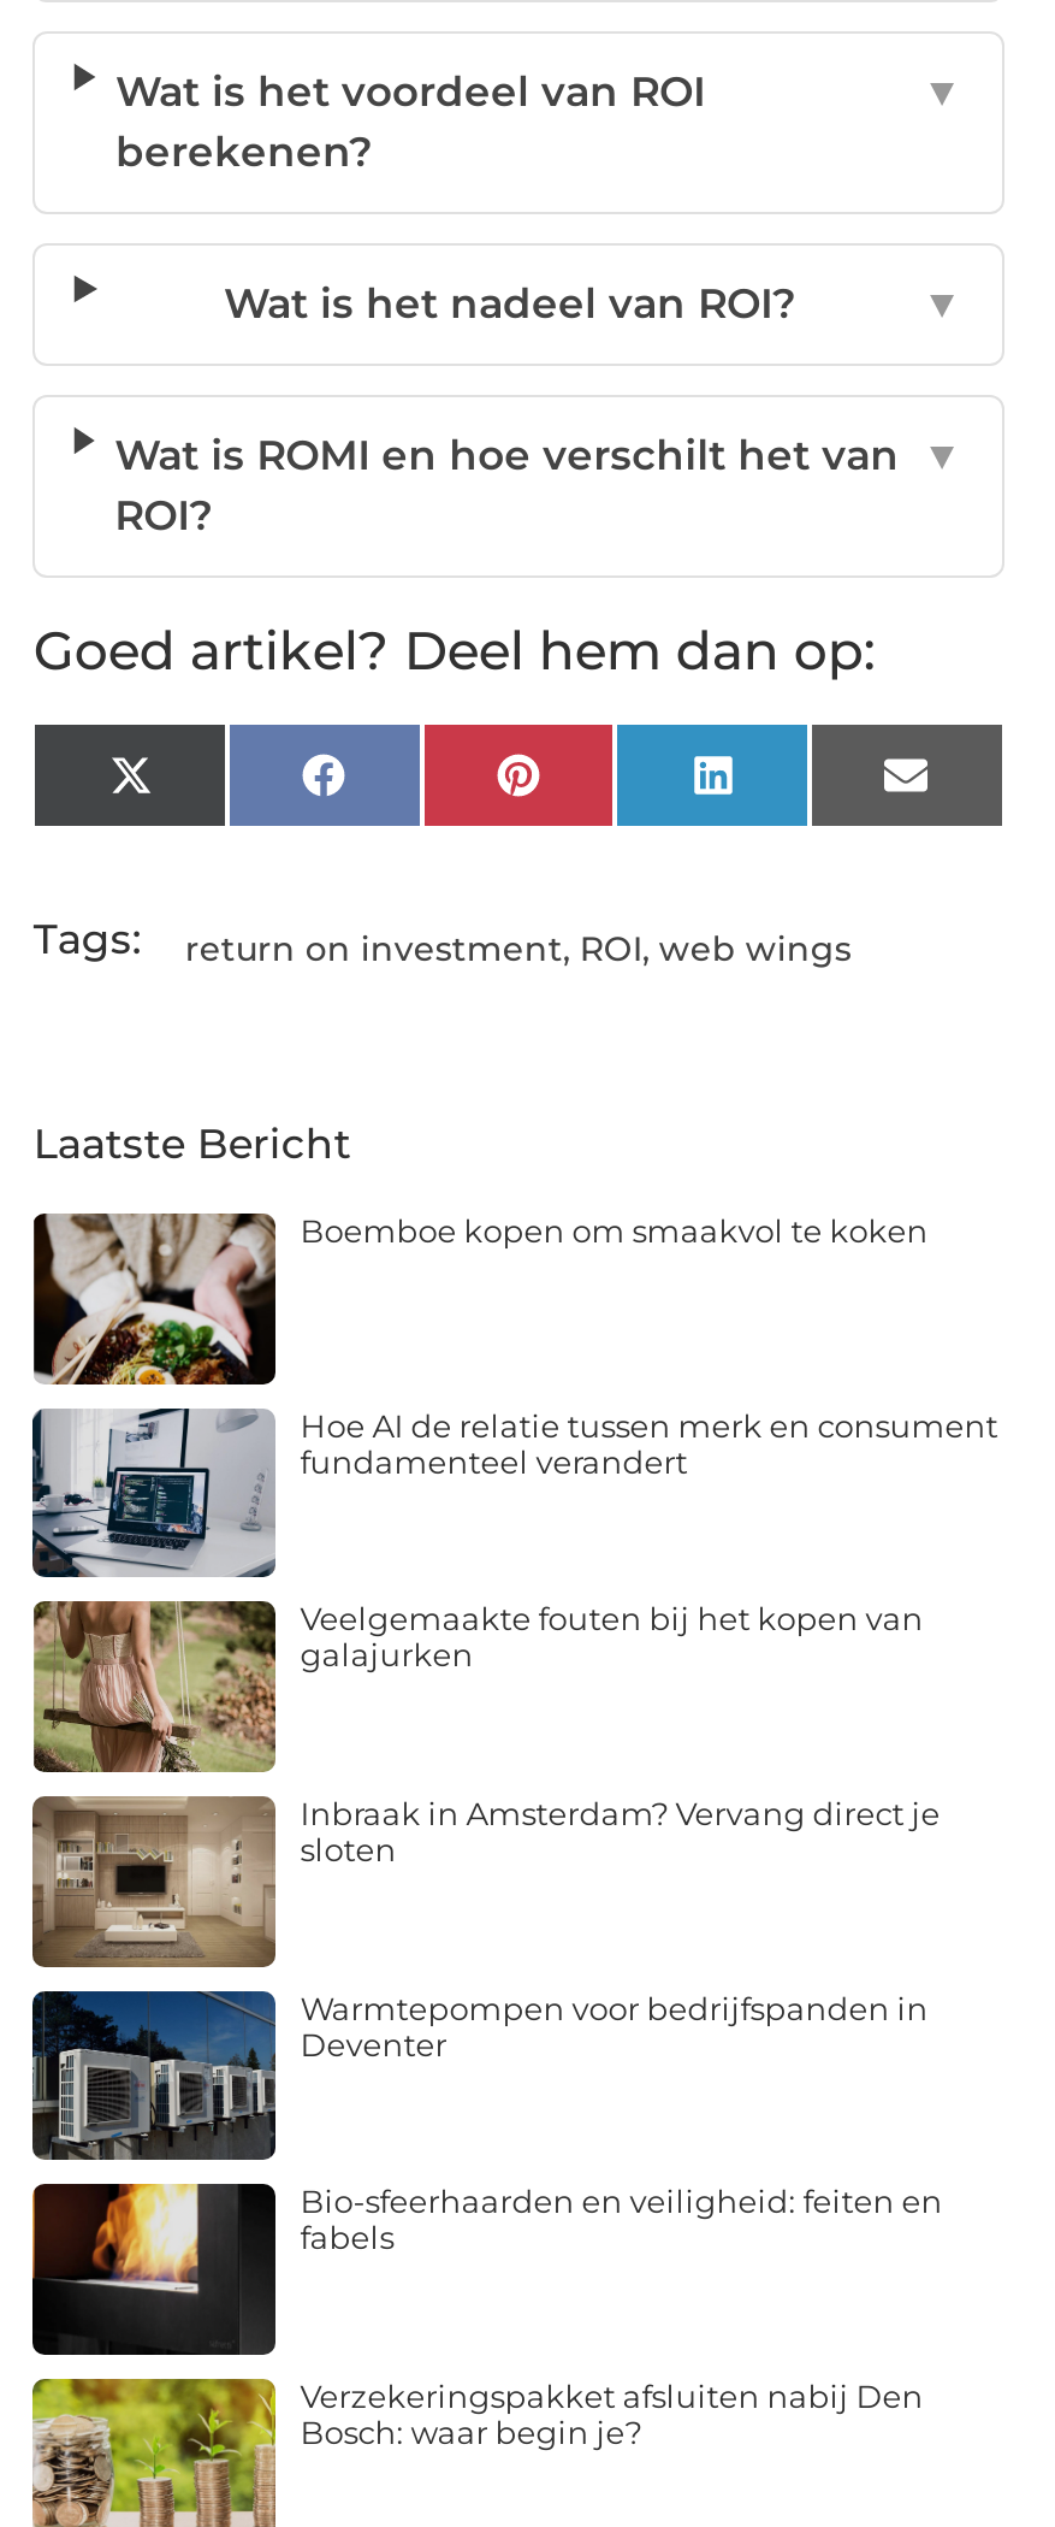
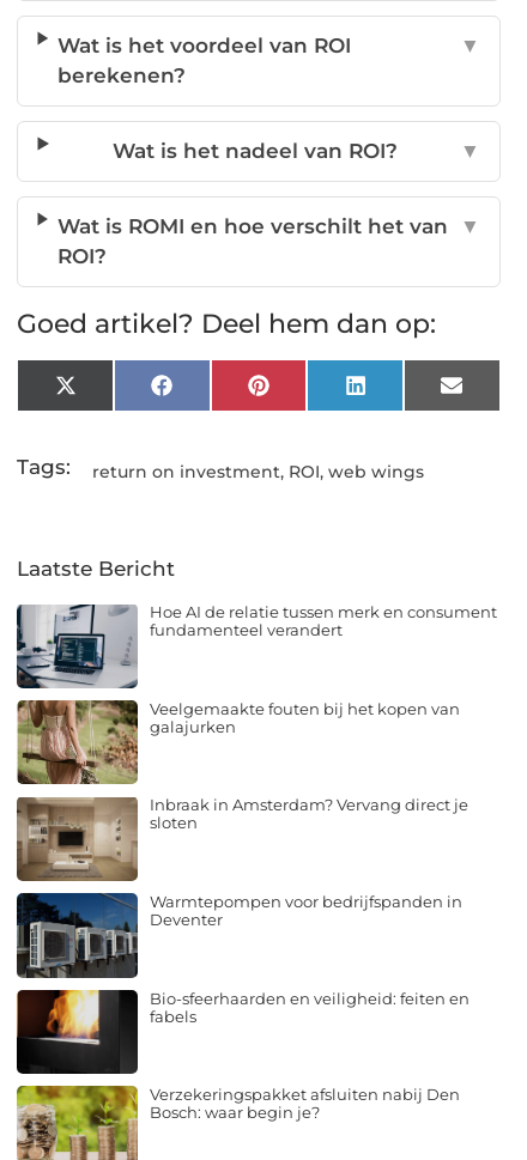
- [image]
- Boemboe kopen om smaakvol te koken
